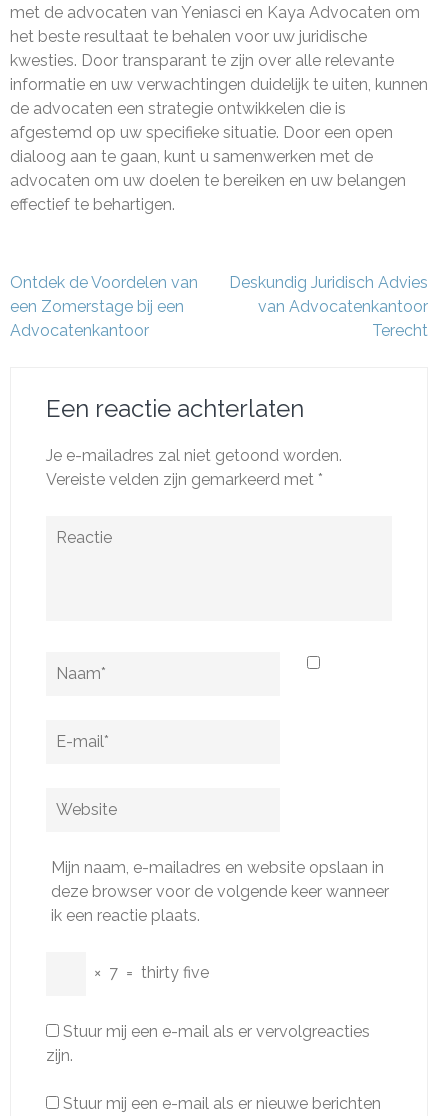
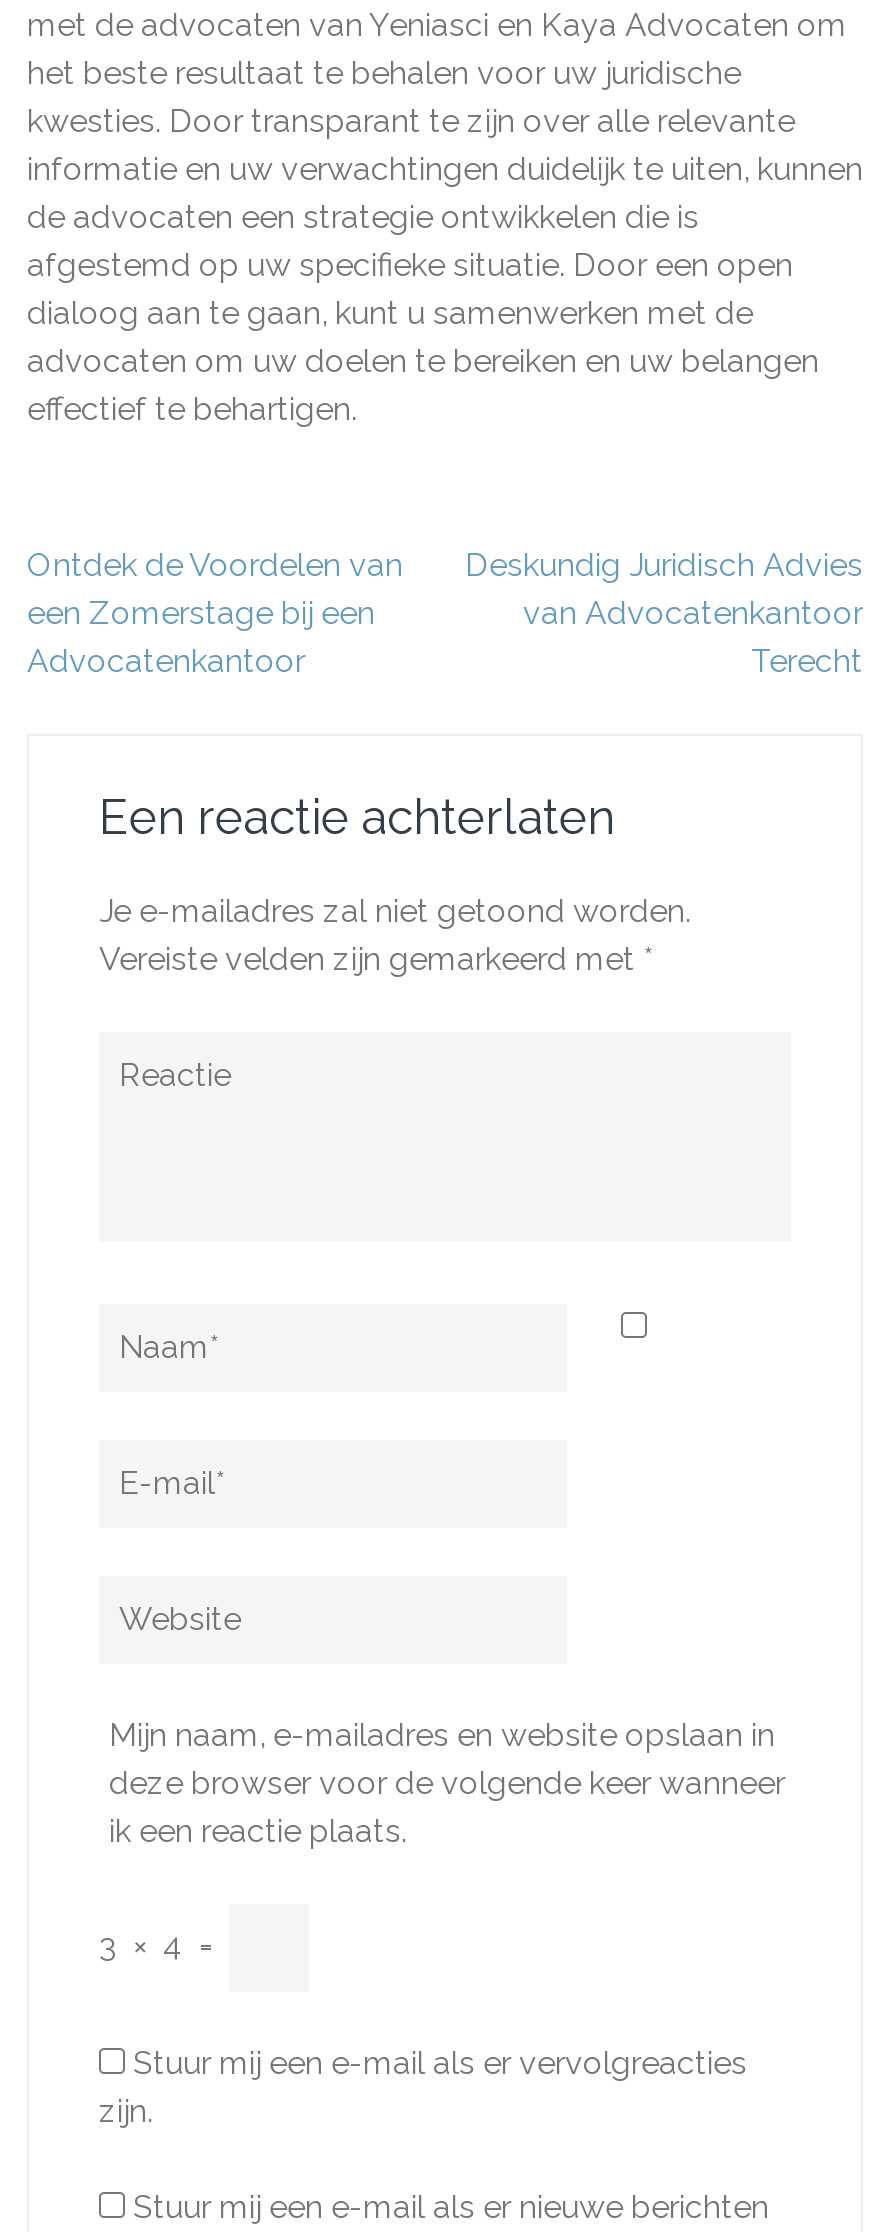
- × 7 = thirty five
+ 3 × 4 =
